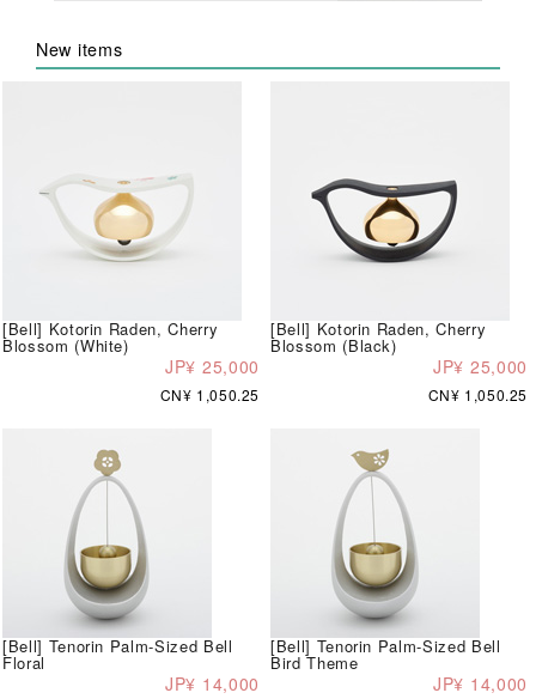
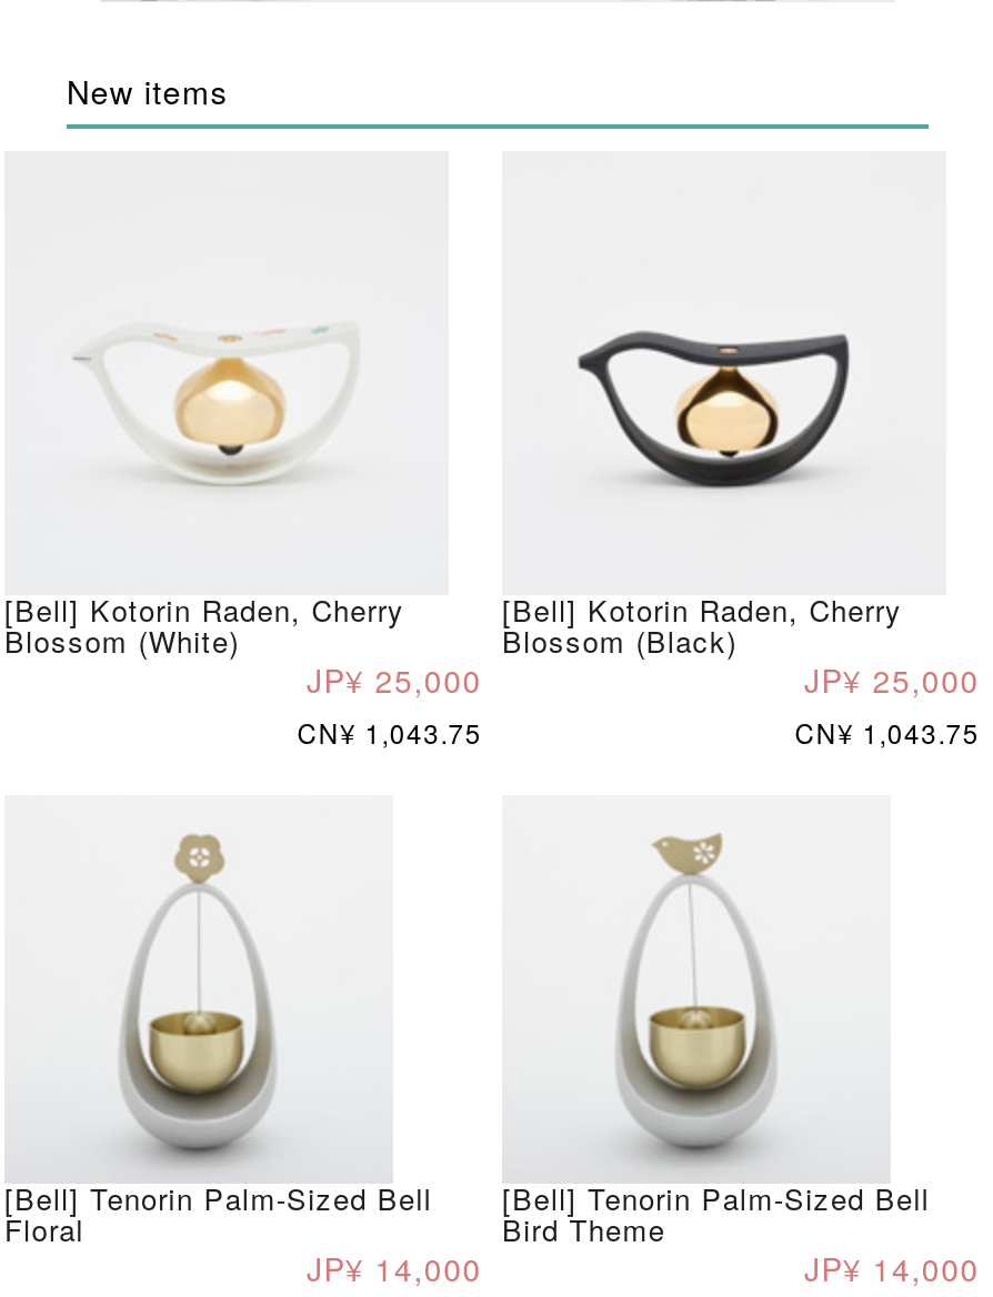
- CN¥ 1,050.25
+ CN¥ 1,043.75

- CN¥ 1,050.25
+ CN¥ 1,043.75
